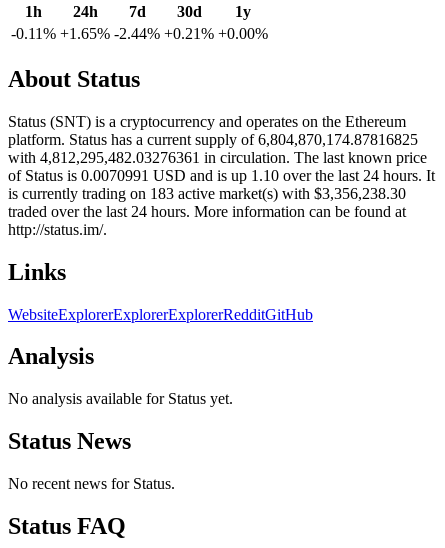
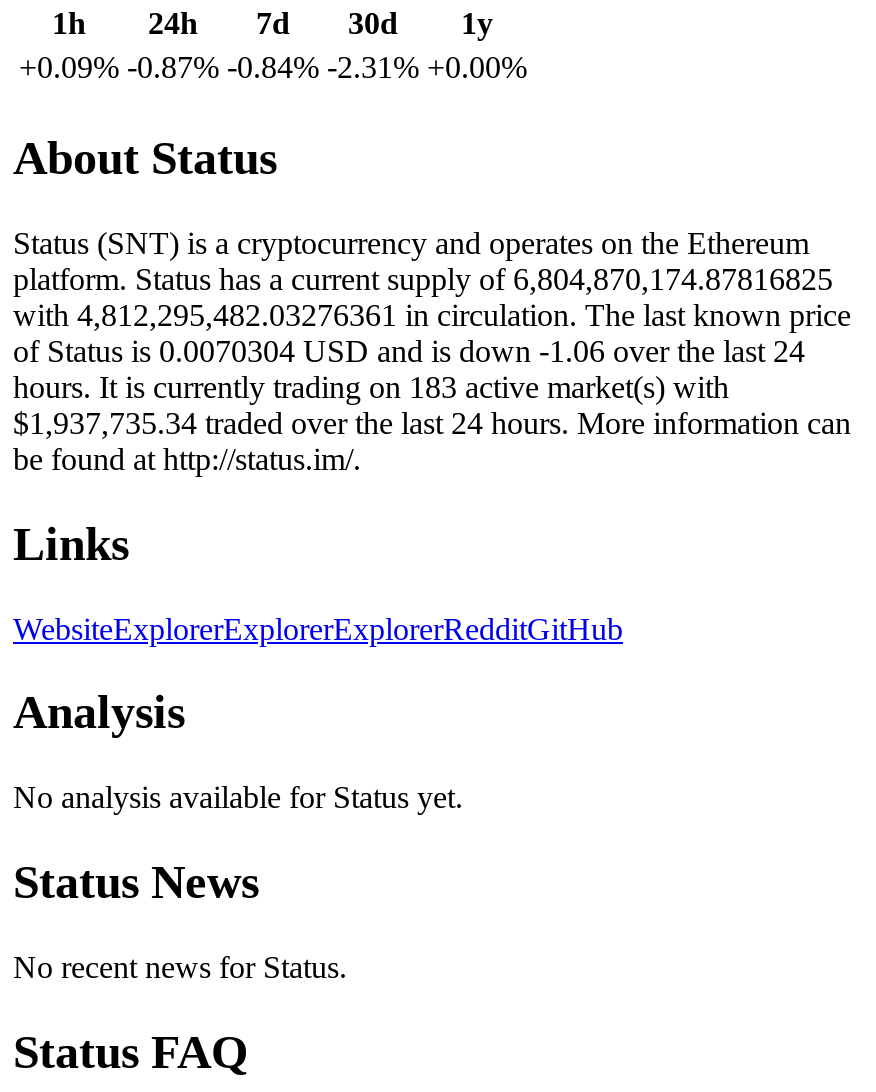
- -0.11% +1.65% -2.44% +0.21% +0.00%
+ +0.09% -0.87% -0.84% -2.31% +0.00%

- of Status is 0.0070991 USD and is up 1.10 over the last 24 hours. It
- is currently trading on 183 active market(s) with $3,356,238.30
- traded over the last 24 hours. More information can be found at
- http://status.im/.
+ of Status is 0.0070304 USD and is down -1.06 over the last 24
+ hours. It is currently trading on 183 active market(s) with
+ $1,937,735.34 traded over the last 24 hours. More information can
+ be found at http://status.im/.
